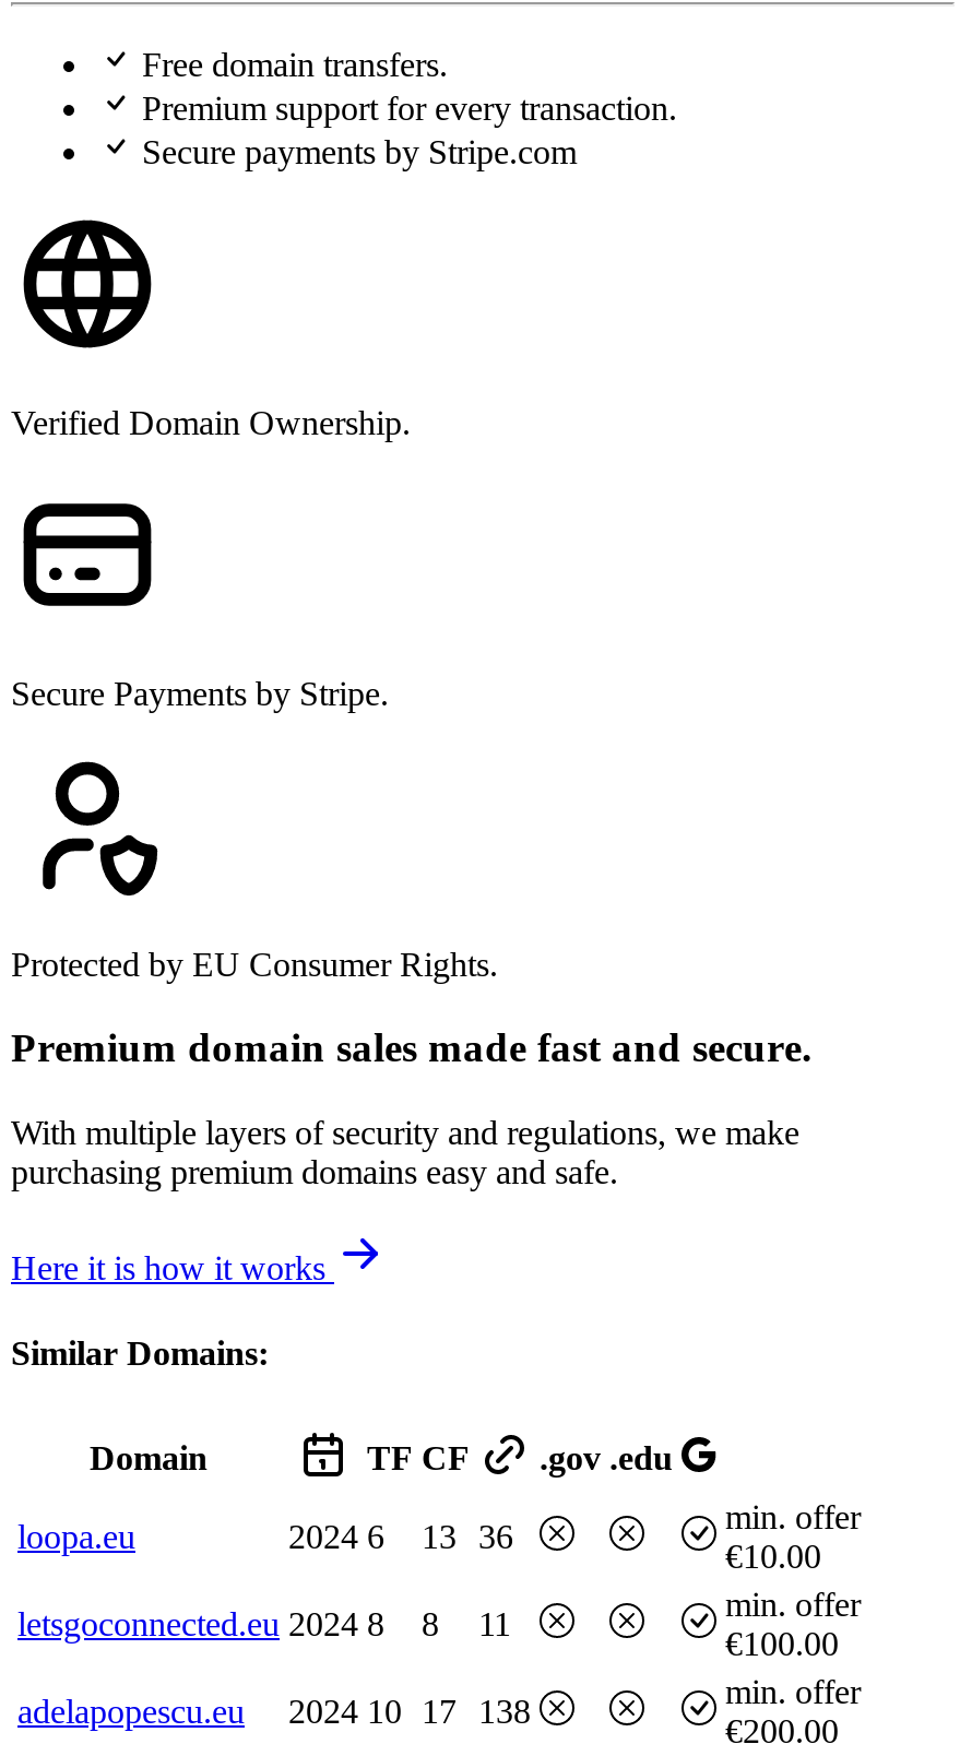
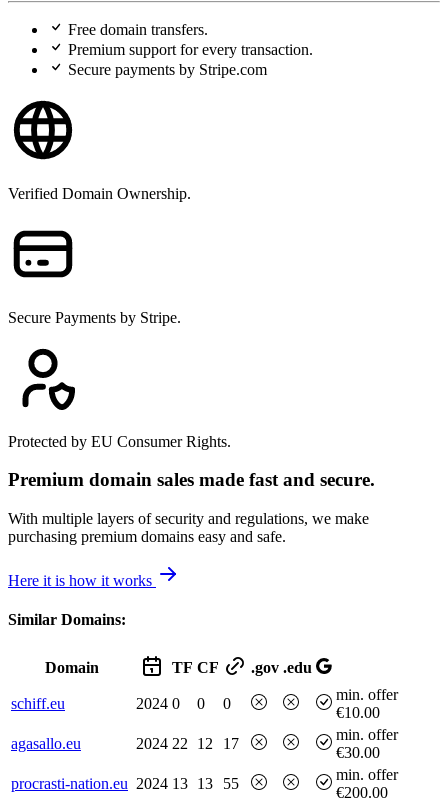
- loopa.eu
- 2024 6
- 13 36
+ schiff.eu
+ 2024 0
+ 0
+ 0

- letsgoconnected.eu 2024 8
- 8
- 11
+ agasallo.eu
+ 2024 22 12 17

- €100.00
+ €30.00

- adelapopescu.eu
- 2024 10 17 138
+ procrasti-nation.eu 2024 13 13 55
